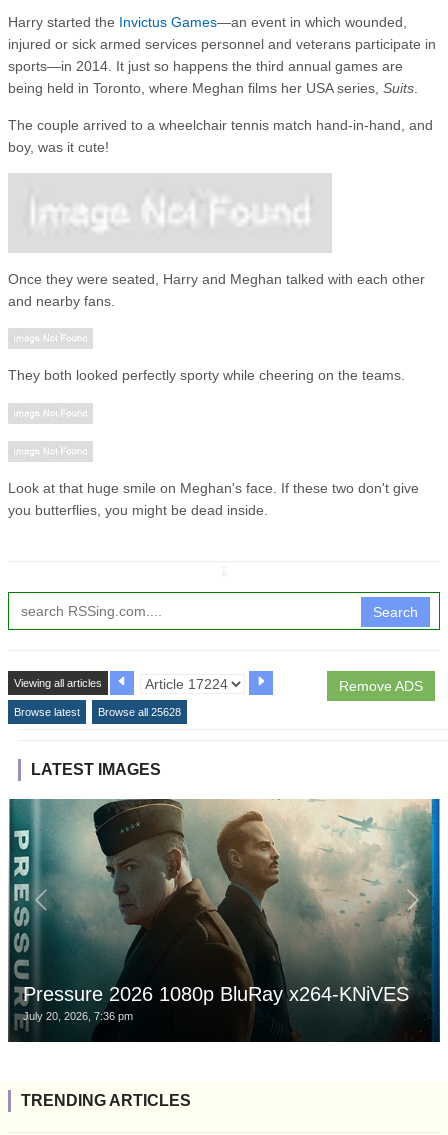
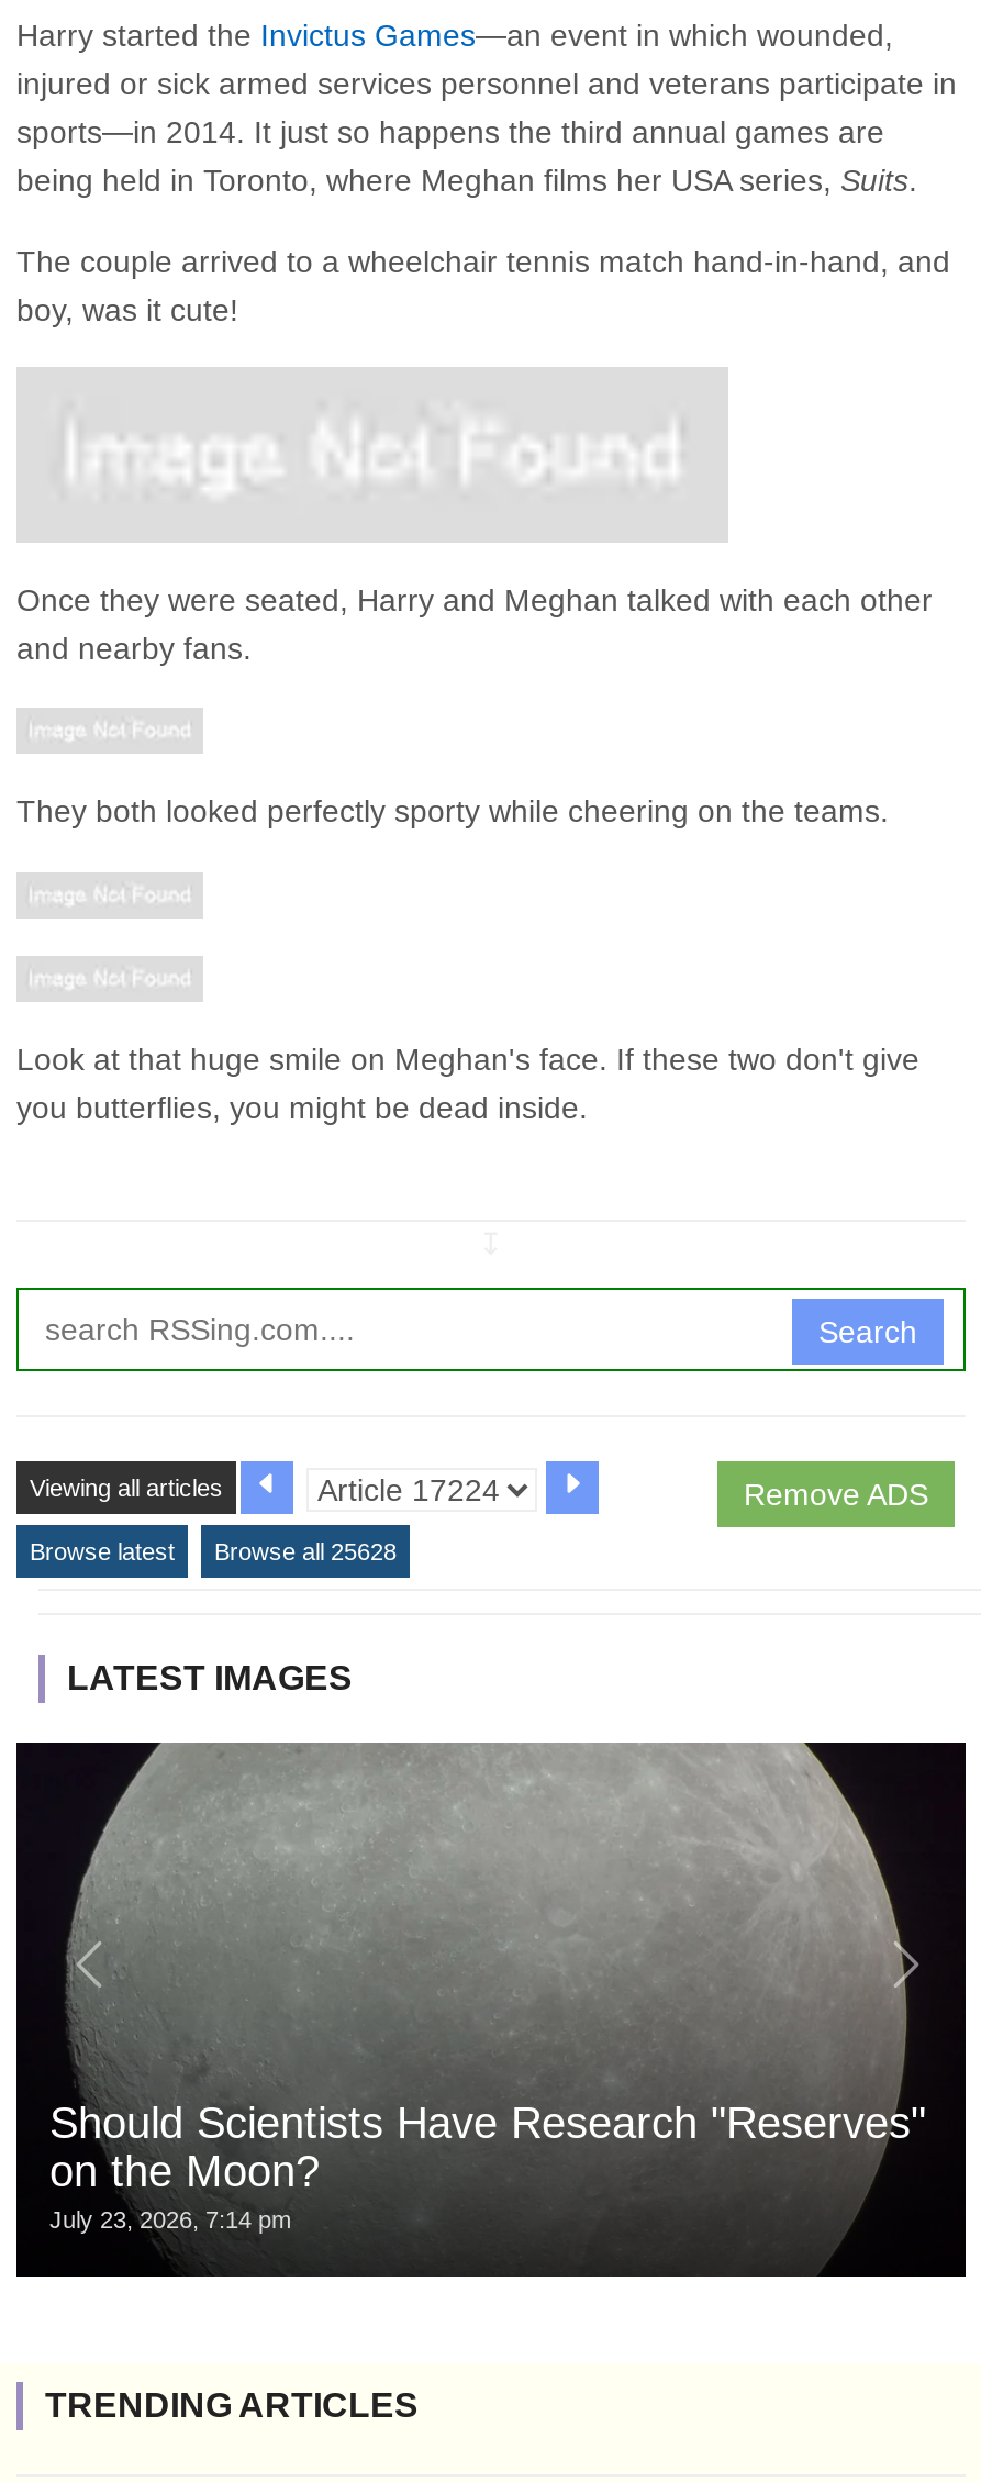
- [image]
- Pressure 2026 1080p BluRay x264-KNiVES
- July 20, 2026, 7:36 pm
+ [image]
+ Should Scientists Have Research "Reserves"
+ on the Moon?
+ July 23, 2026, 7:14 pm
